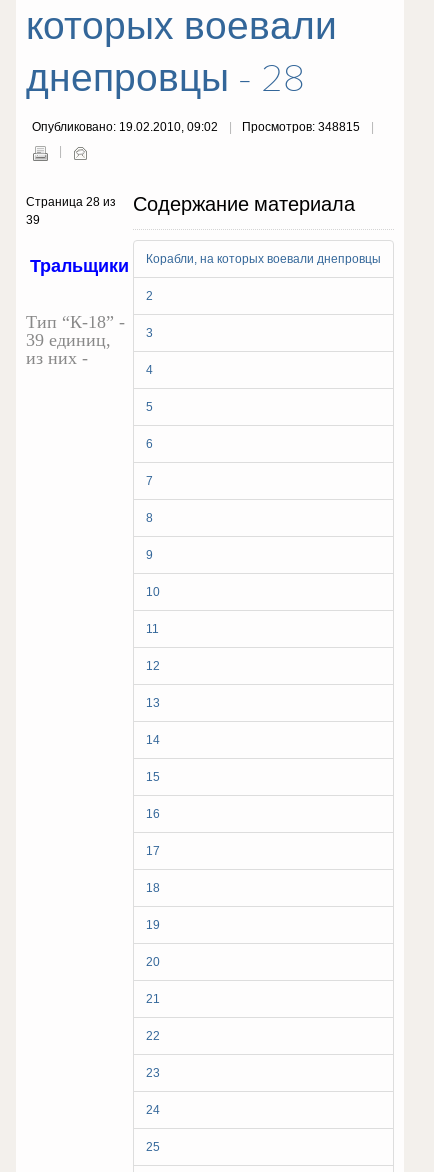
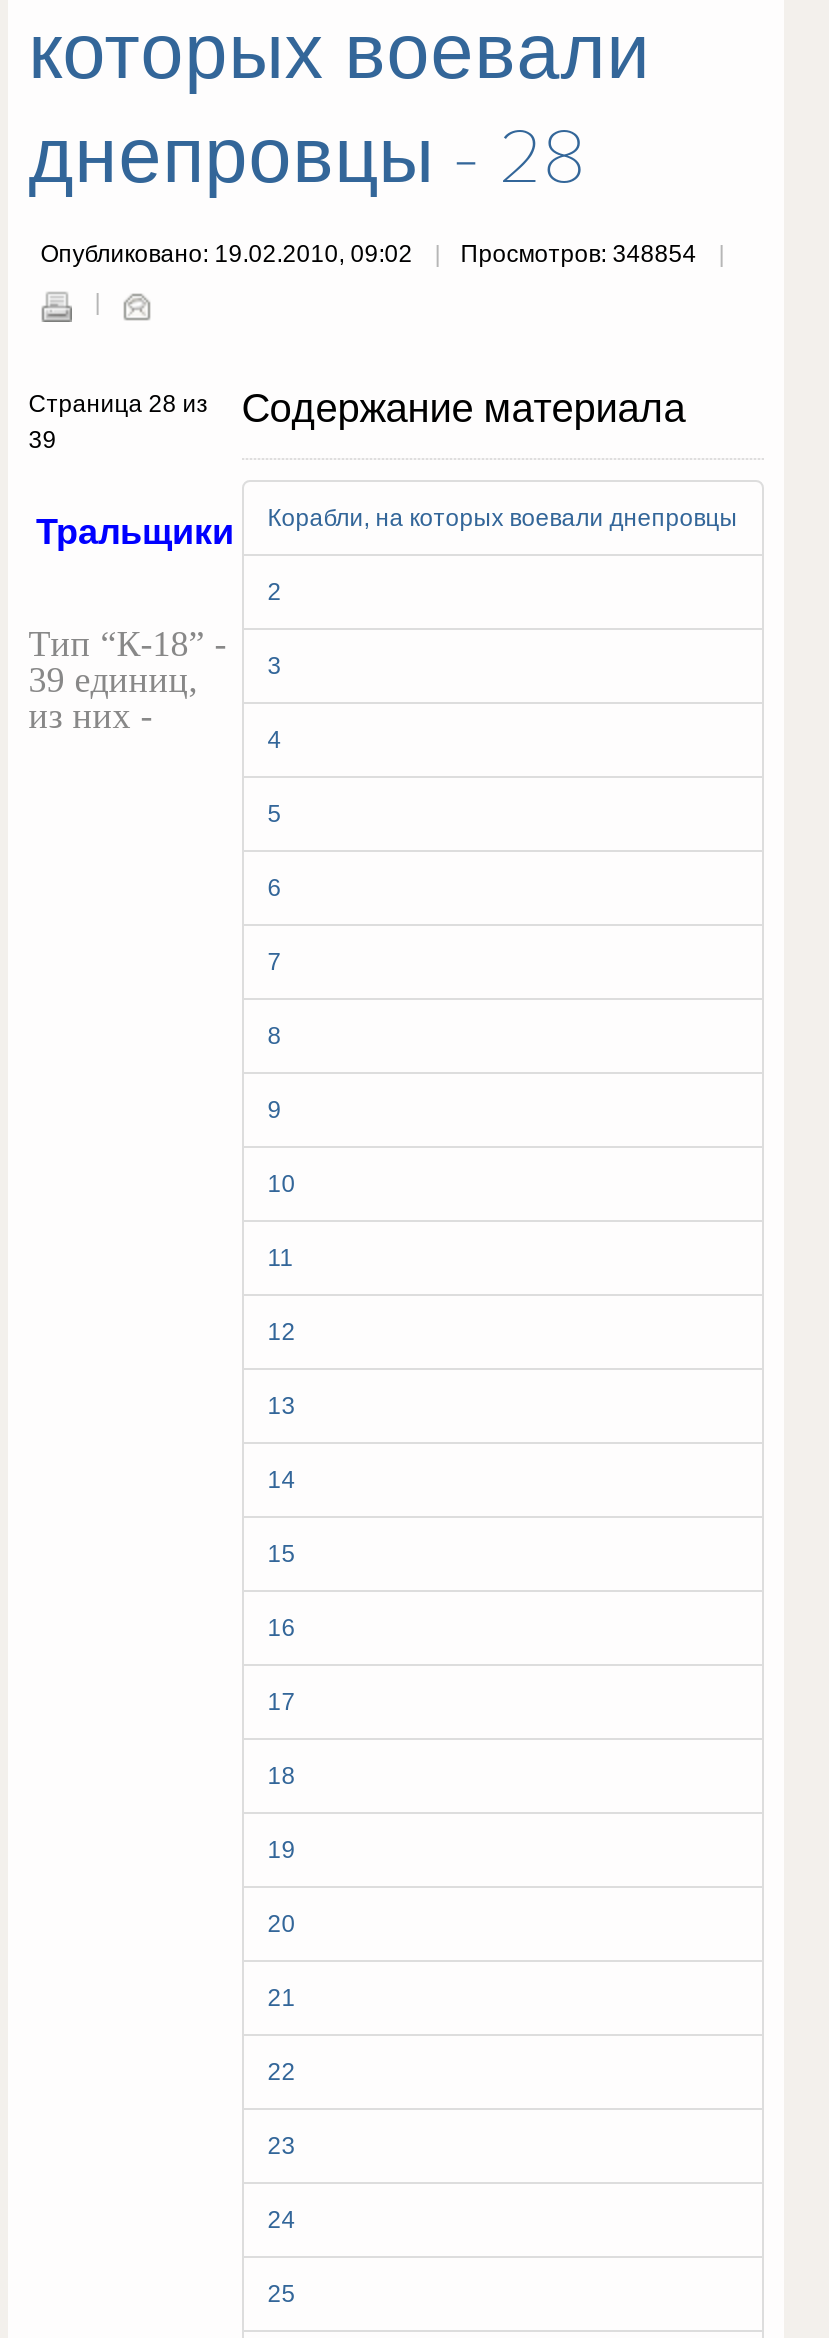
- Опубликовано: 19.02.2010, 09:02 Просмотров: 348815
+ Опубликовано: 19.02.2010, 09:02 Просмотров: 348854
